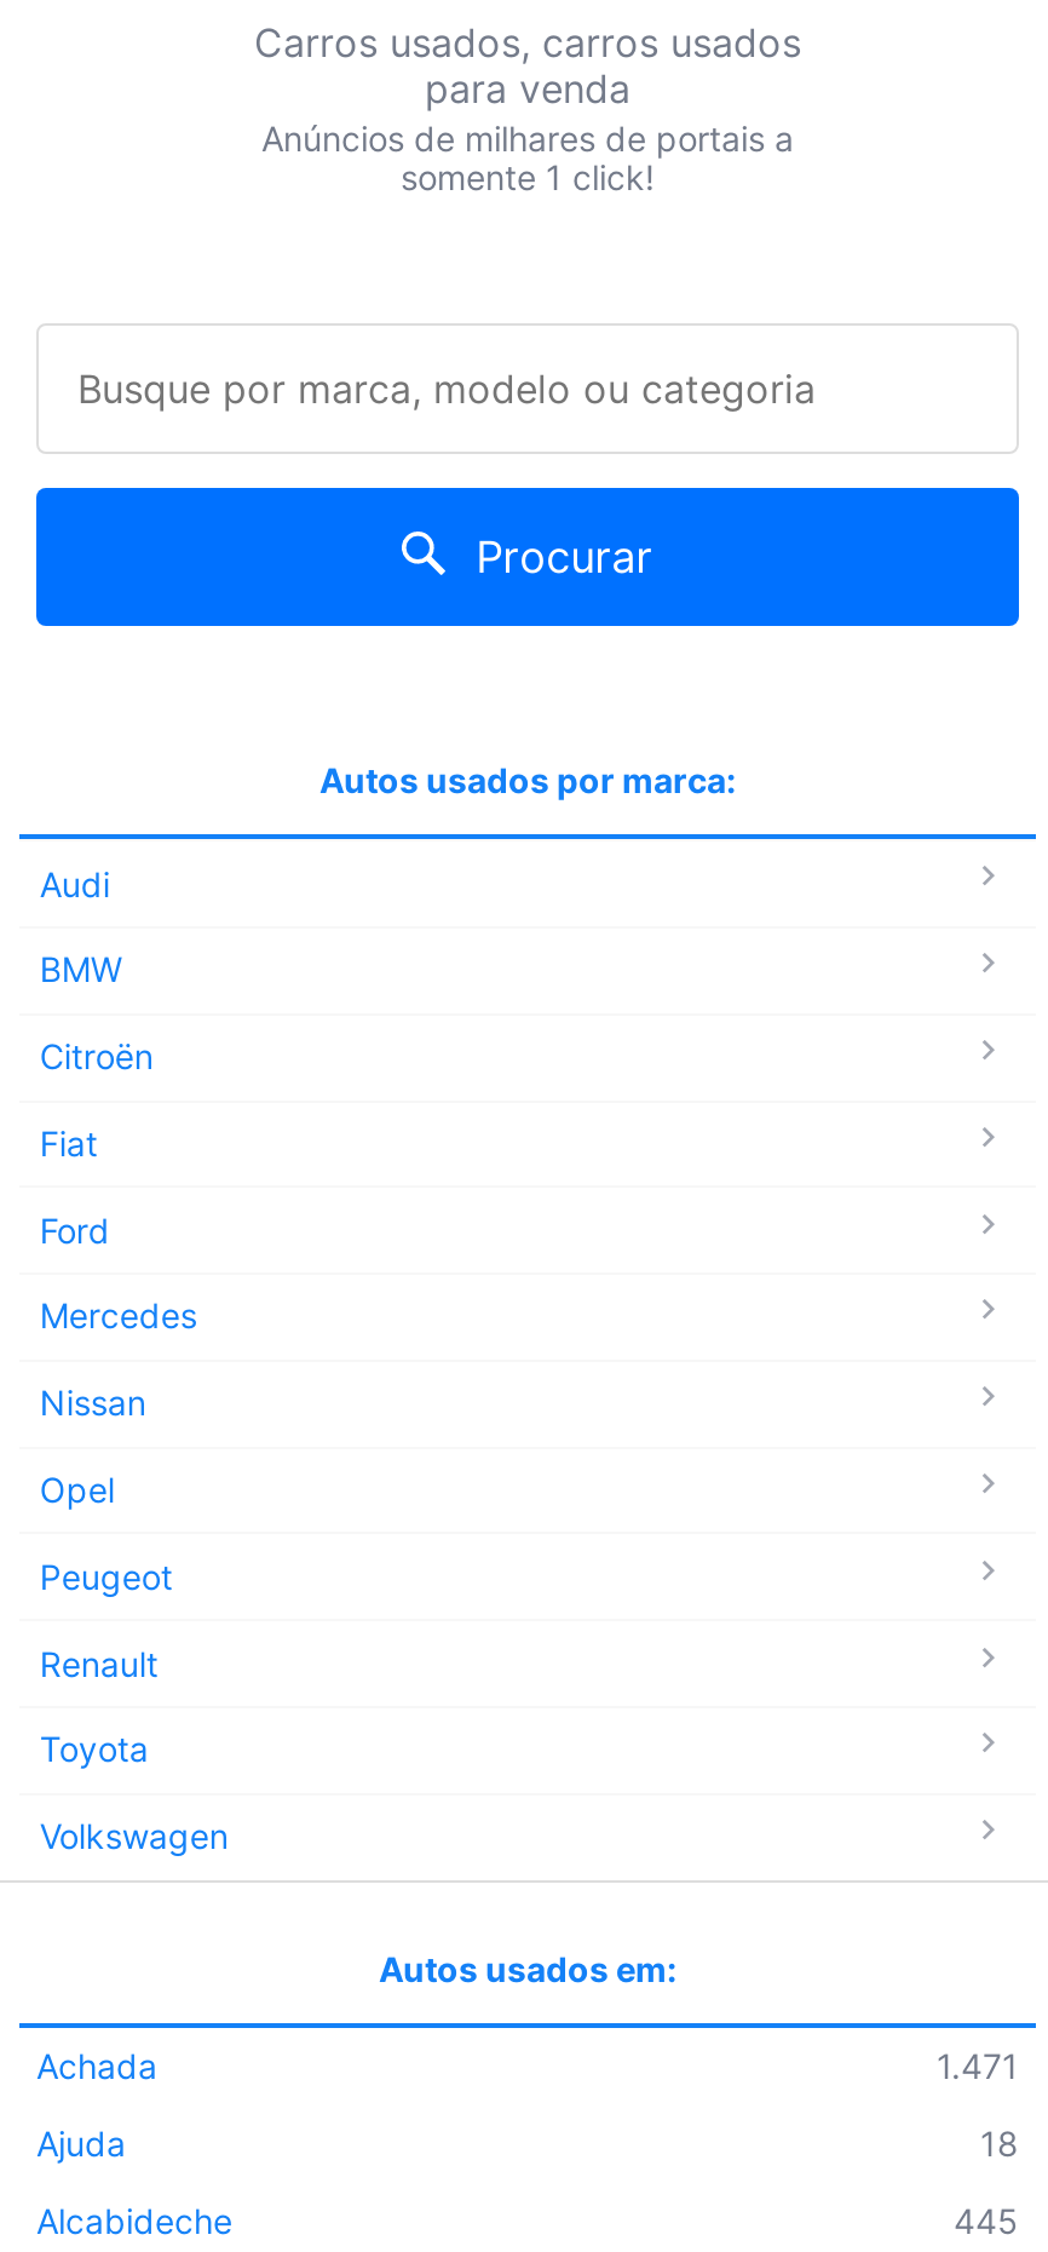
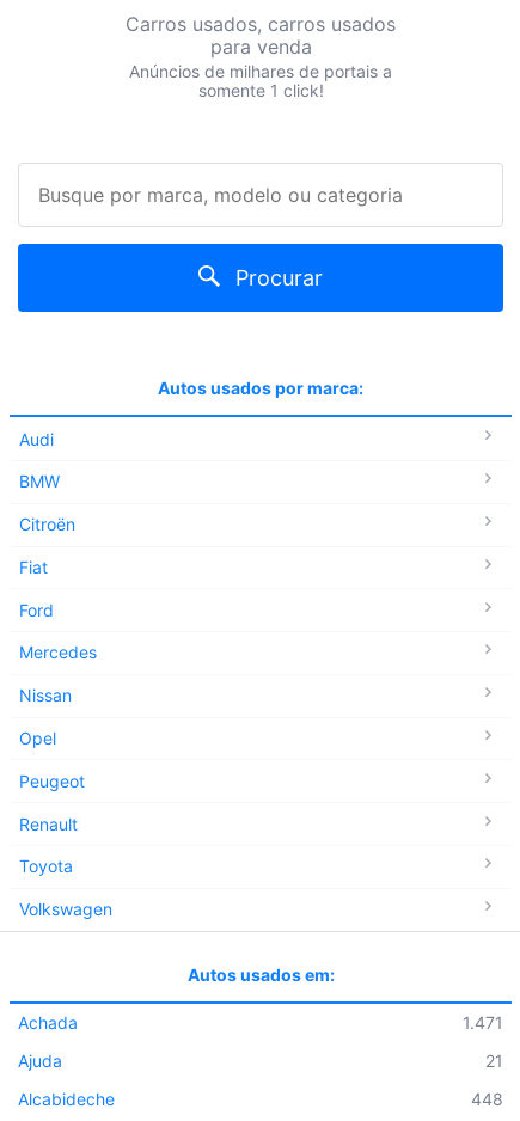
- 18
+ 21

- 445
+ 448
